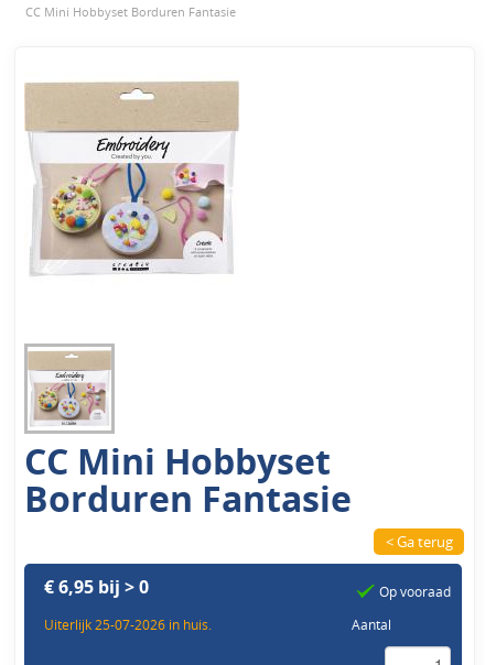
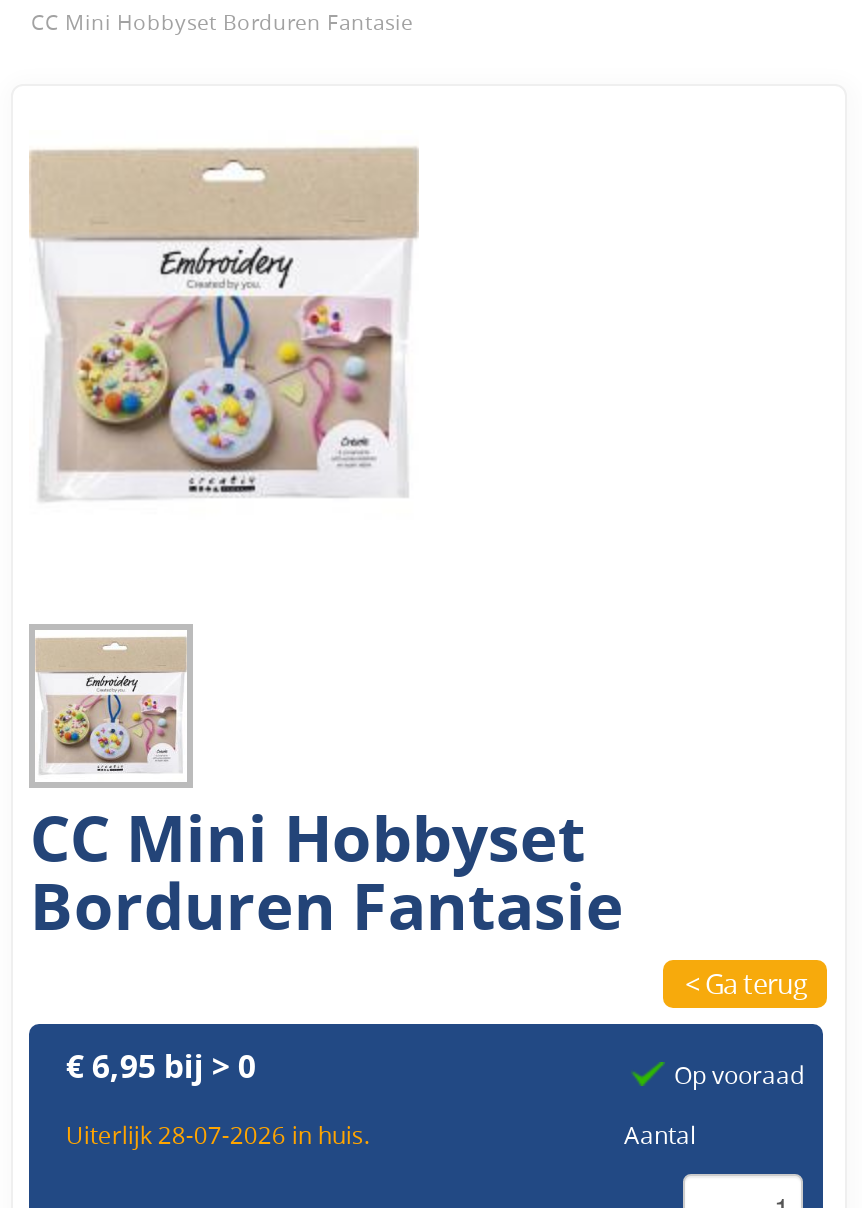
- Uiterlijk 25-07-2026 in huis.
+ Uiterlijk 28-07-2026 in huis.
